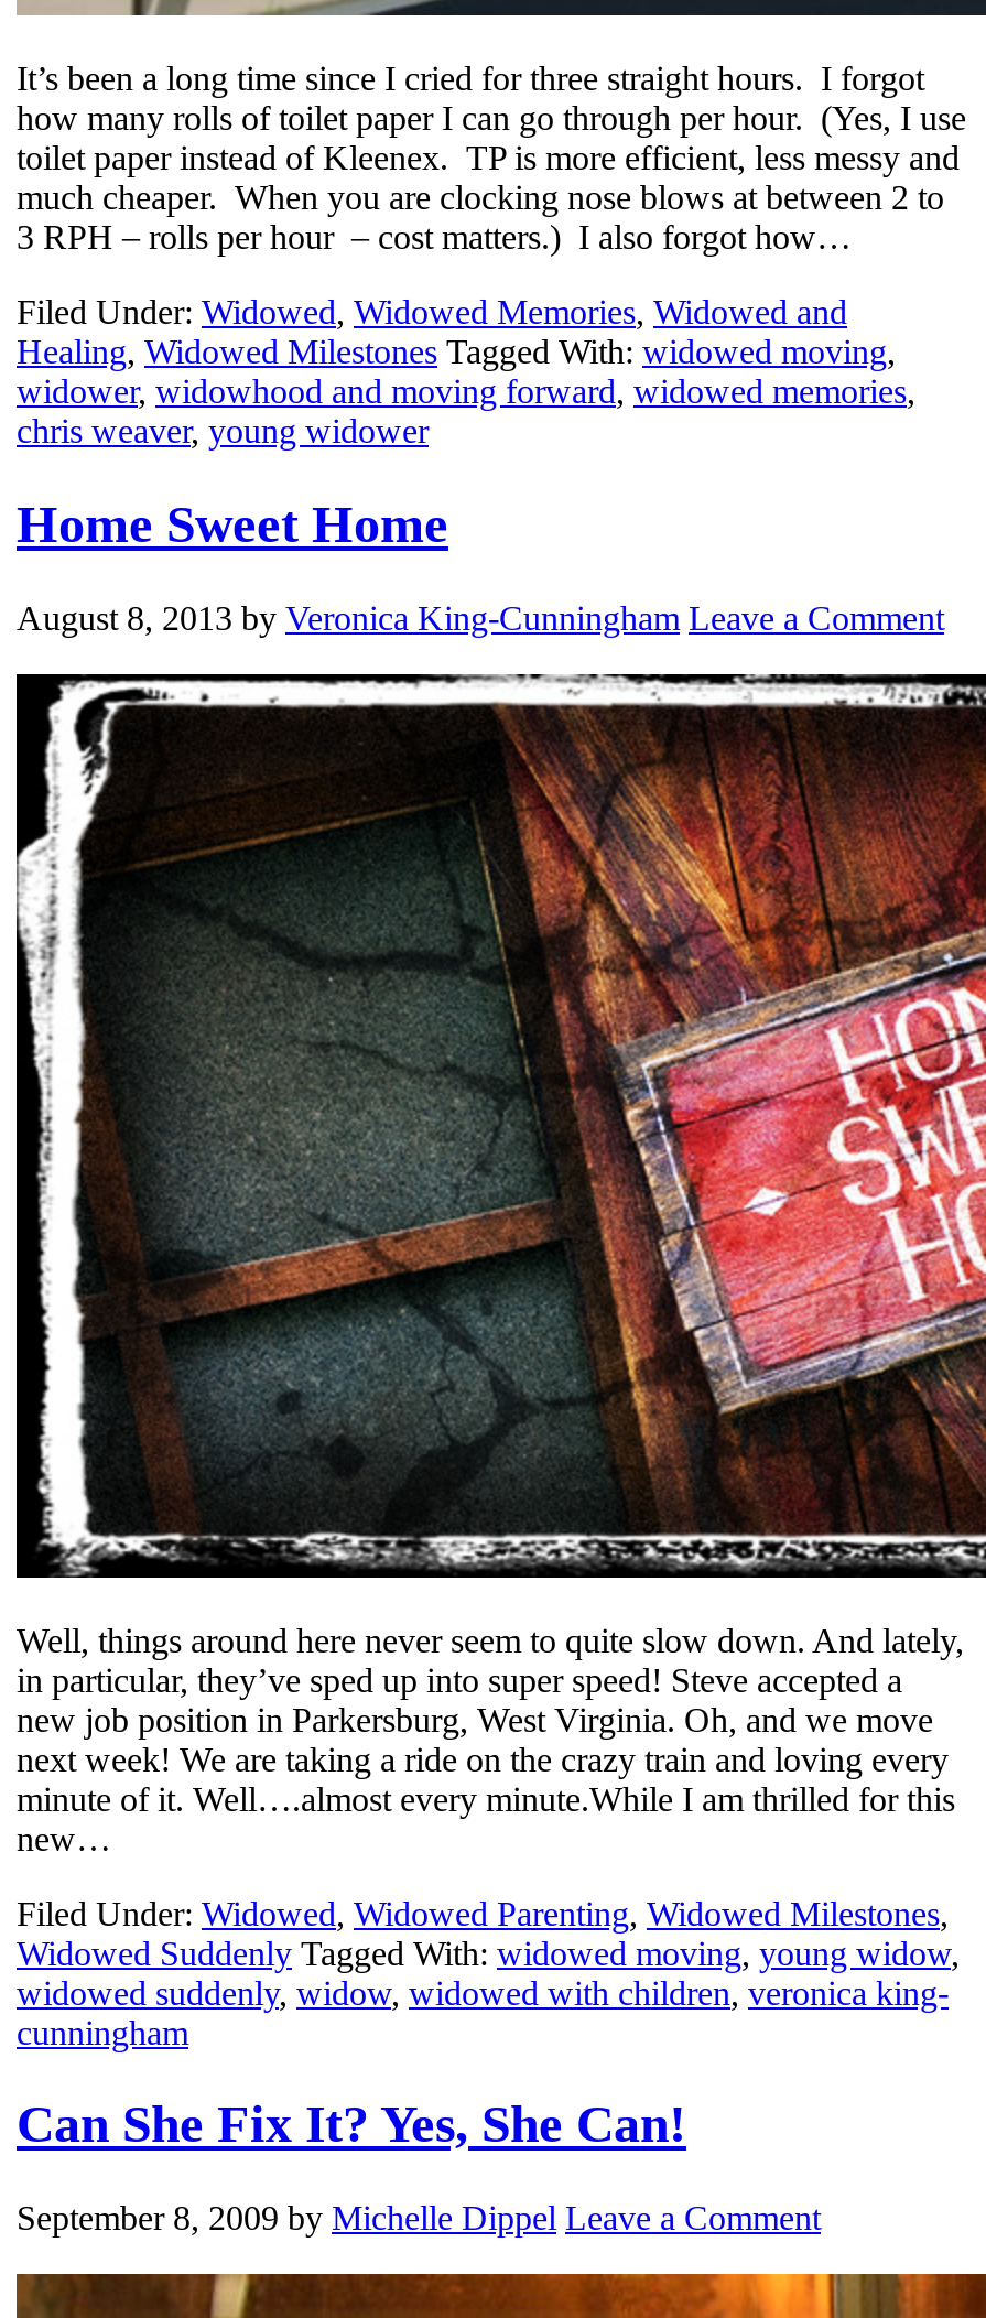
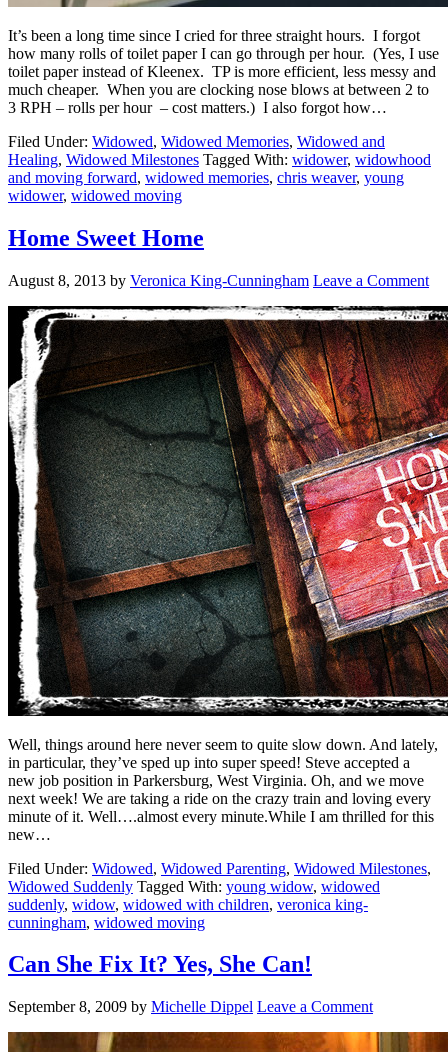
- Healing, Widowed Milestones Tagged With: widowed moving,
- widower, widowhood and moving forward, widowed memories,
- chris weaver, young widower
+ Healing, Widowed Milestones Tagged With: widower, widowhood
+ and moving forward, widowed memories, chris weaver, young
+ widower, widowed moving

- Widowed Suddenly Tagged With: widowed moving, young widow,
- widowed suddenly, widow, widowed with children, veronica king-
- cunningham
+ Widowed Suddenly Tagged With: young widow, widowed
+ suddenly, widow, widowed with children, veronica king-
+ cunningham, widowed moving
